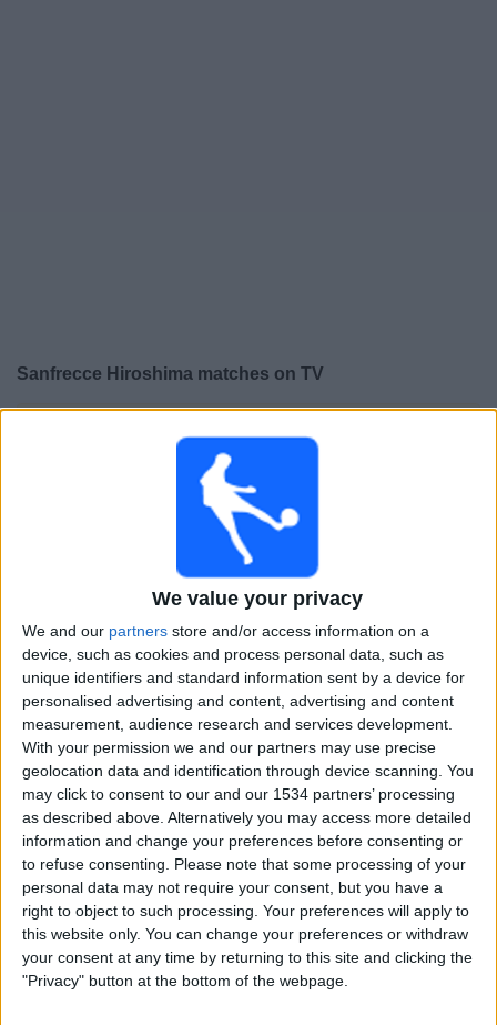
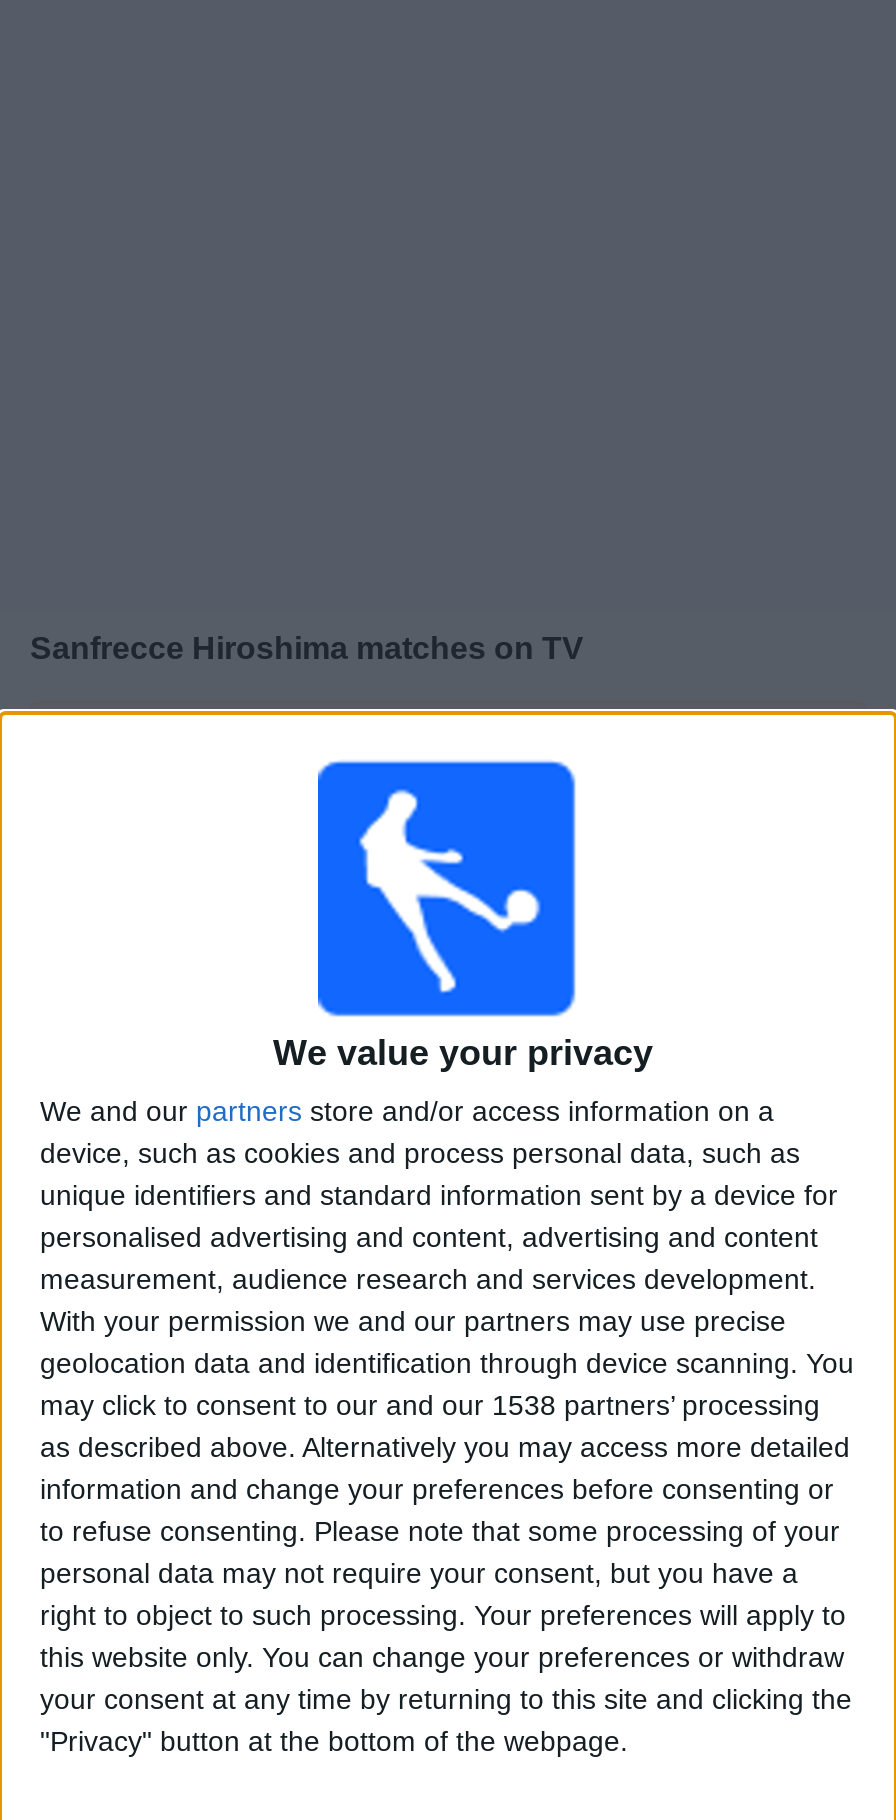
- may click to consent to our and our 1534 partners’ processing
+ may click to consent to our and our 1538 partners’ processing
